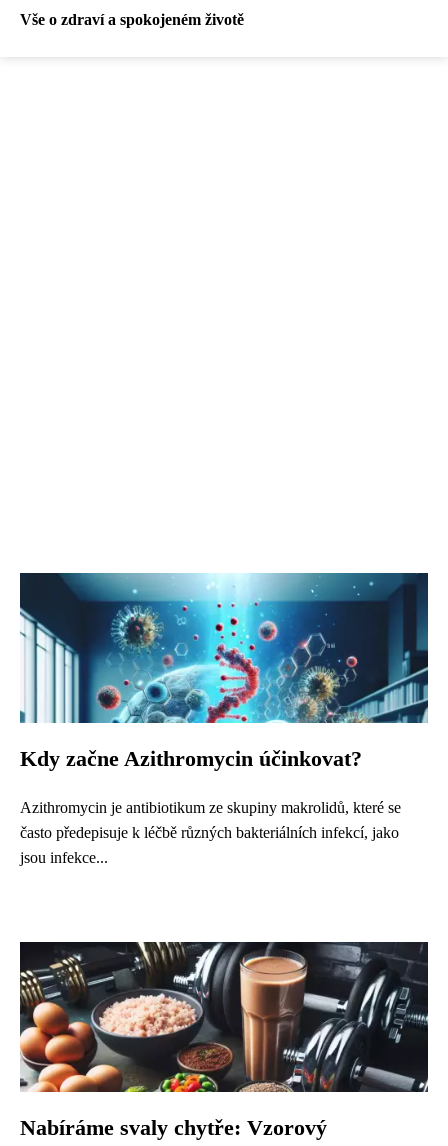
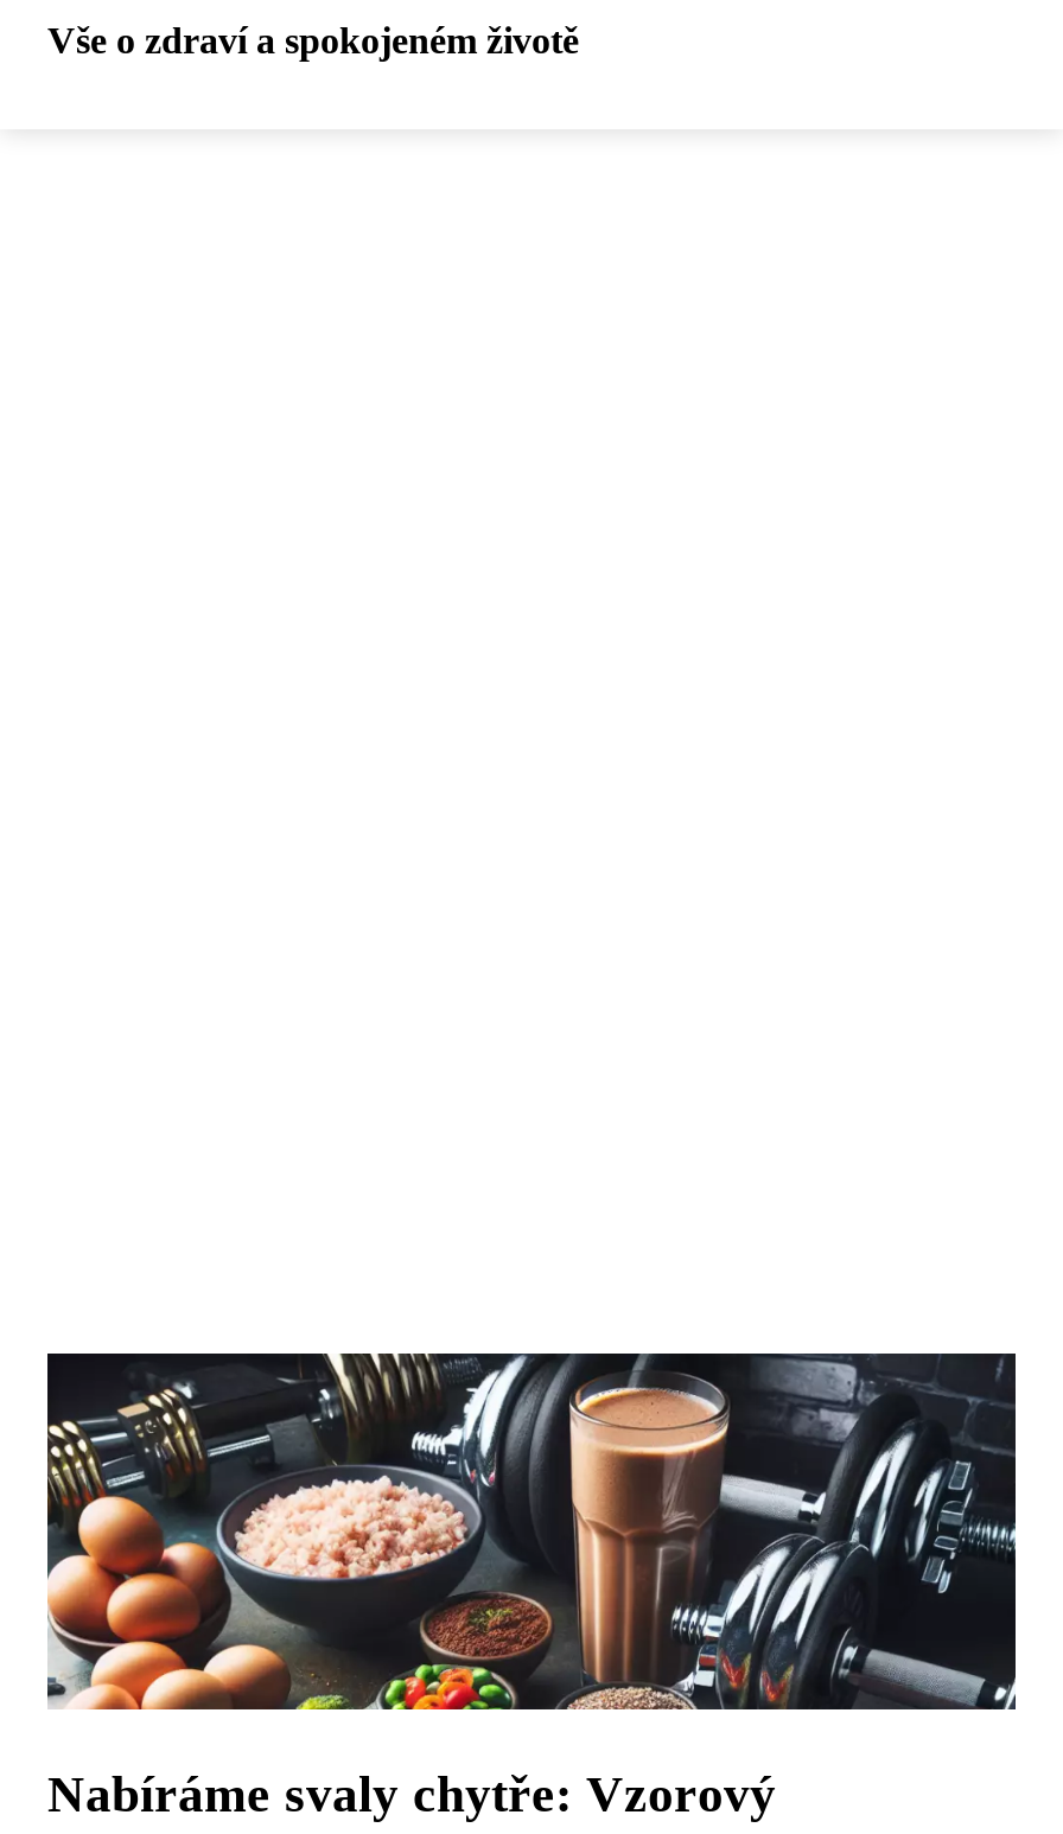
- [image]
- Kdy začne Azithromycin účinkovat?
- Azithromycin je antibiotikum ze skupiny makrolidů, které se
- často předepisuje k léčbě různých bakteriálních infekcí, jako
- jsou infekce...
